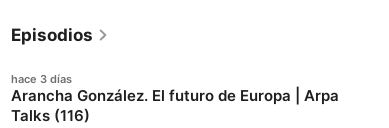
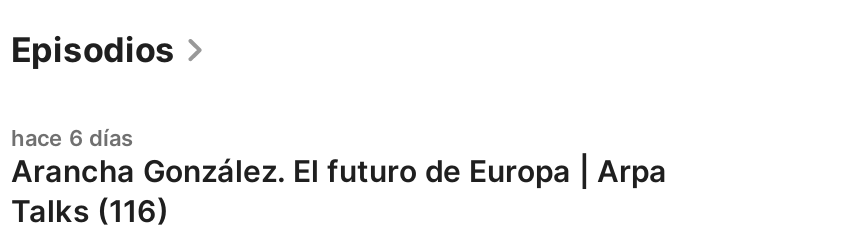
- hace 3 días
+ hace 6 días
